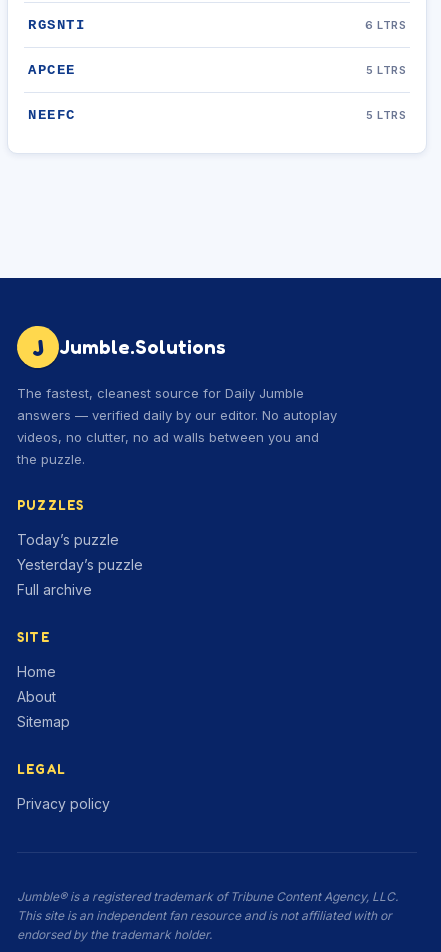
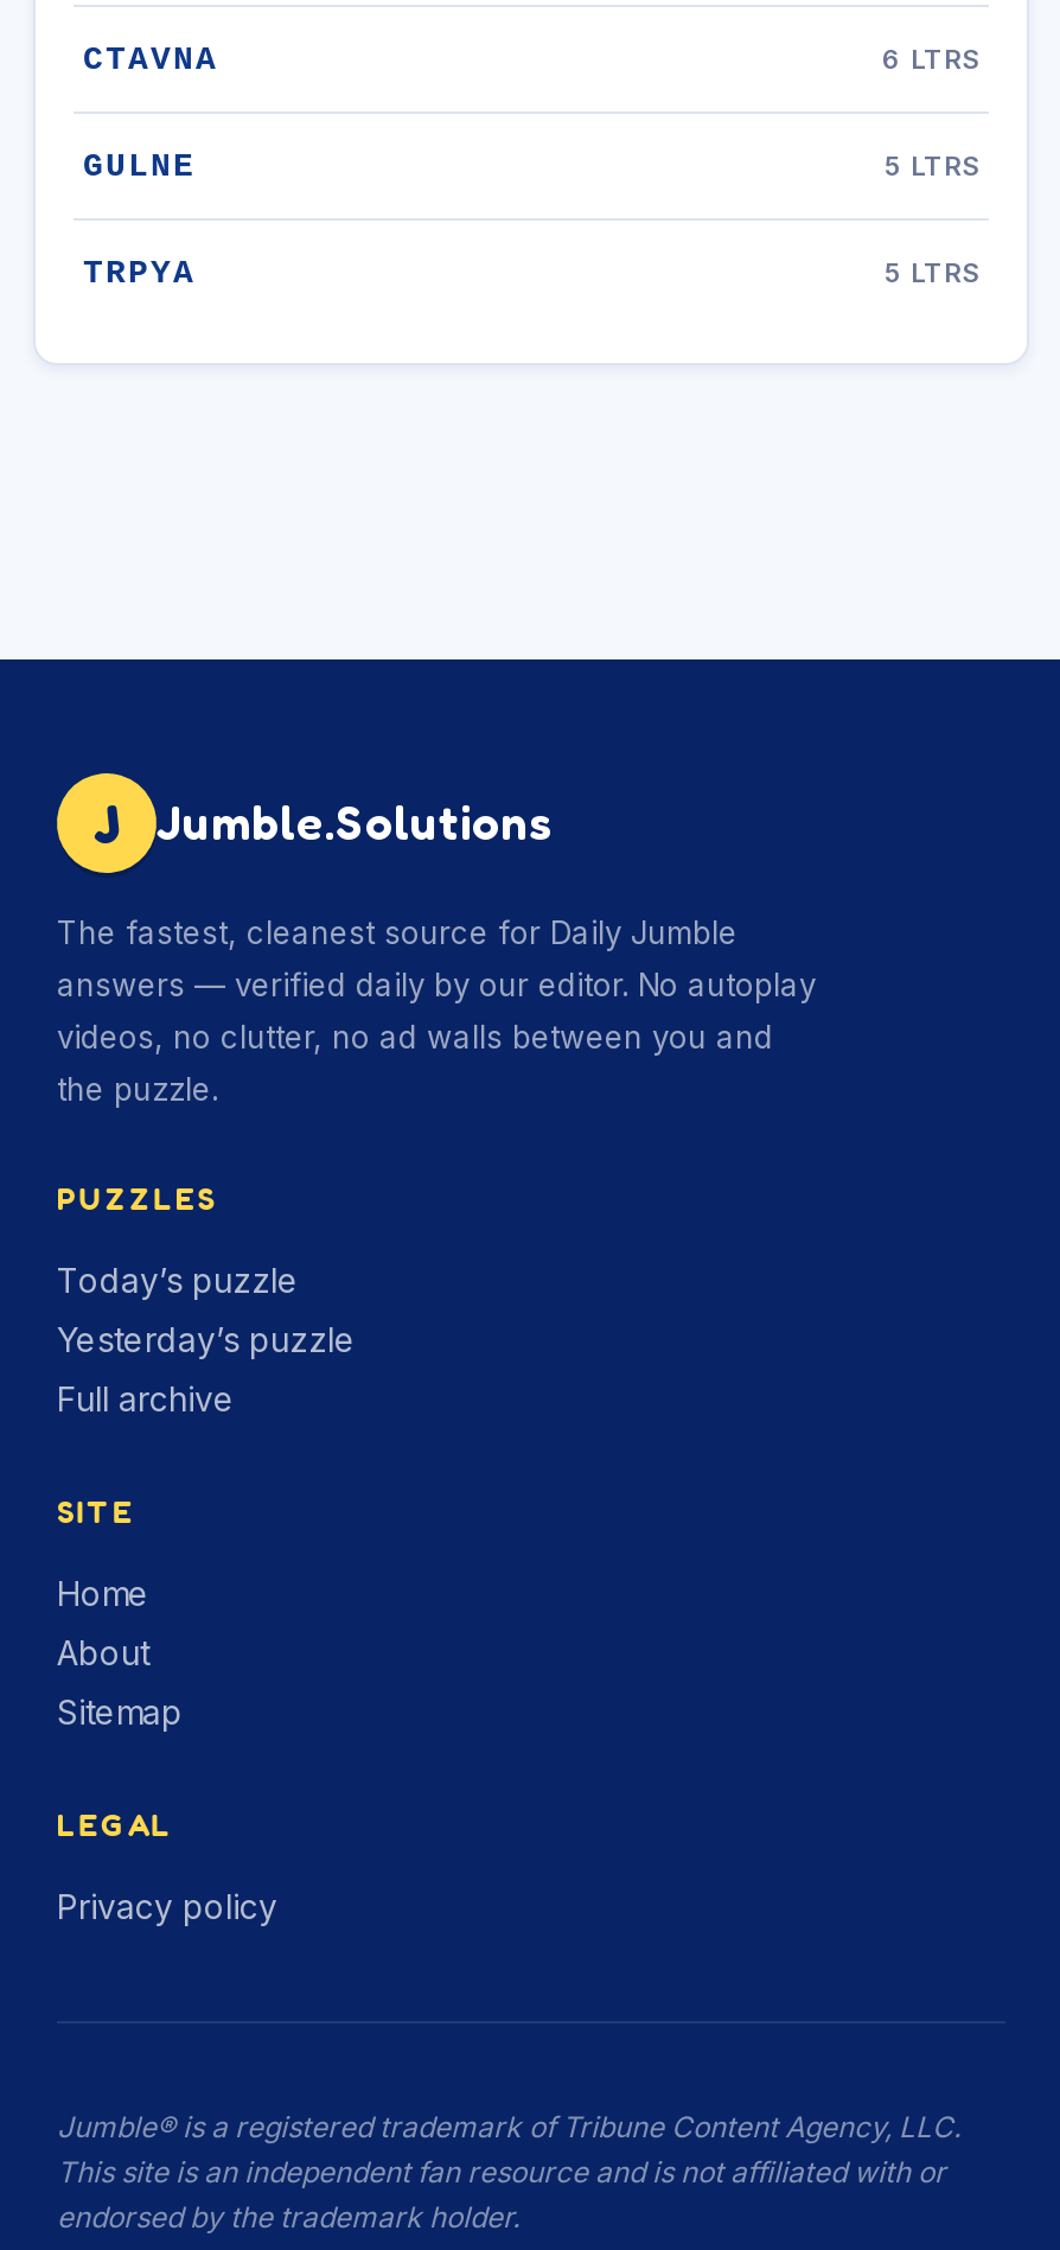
- RGSNTI
+ CTAVNA

- APCEE
+ GULNE

- NEEFC
+ TRPYA
